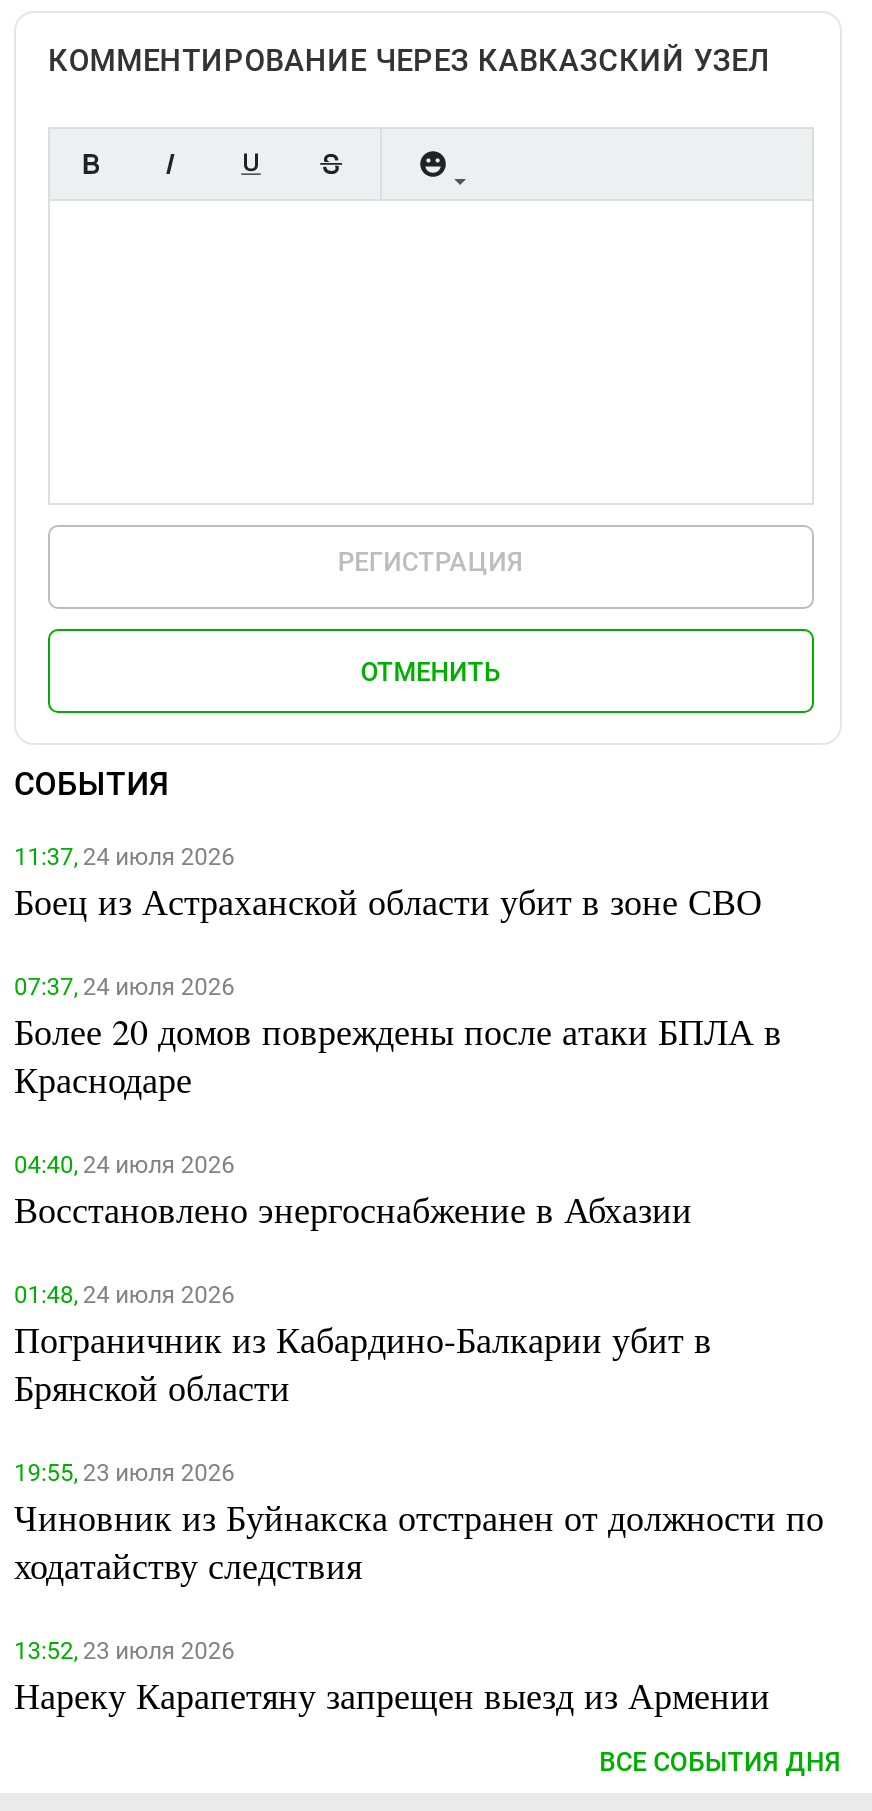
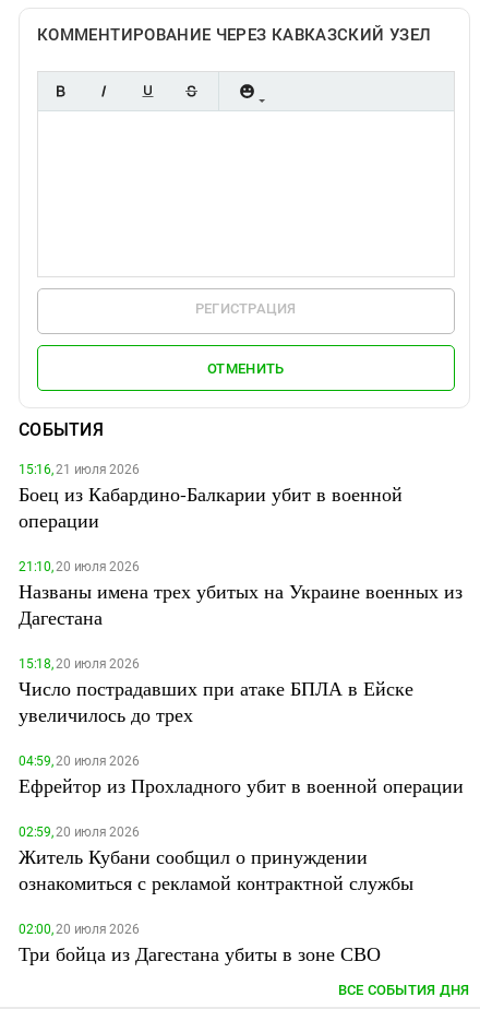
- 11:37, 24 июля 2026
- Боец из Астраханской области убит в зоне СВО
+ 15:16, 21 июля 2026
+ Боец из Кабардино-Балкарии убит в военной
+ операции

- 07:37, 24 июля 2026
- Более 20 домов повреждены после атаки БПЛА в
- Краснодаре
+ 21:10, 20 июля 2026
+ Названы имена трех убитых на Украине военных из
+ Дагестана

- 04:40, 24 июля 2026
- Восстановлено энергоснабжение в Абхазии
+ 15:18, 20 июля 2026
+ Число пострадавших при атаке БПЛА в Ейске
+ увеличилось до трех

- 01:48, 24 июля 2026
- Пограничник из Кабардино-Балкарии убит в
- Брянской области
+ 04:59, 20 июля 2026
+ Ефрейтор из Прохладного убит в военной операции

- 19:55, 23 июля 2026
- Чиновник из Буйнакска отстранен от должности по
- ходатайству следствия
+ 02:59, 20 июля 2026
+ Житель Кубани сообщил о принуждении
+ ознакомиться с рекламой контрактной службы

- 13:52, 23 июля 2026
- Нареку Карапетяну запрещен выезд из Армении
+ 02:00, 20 июля 2026
+ Три бойца из Дагестана убиты в зоне СВО
